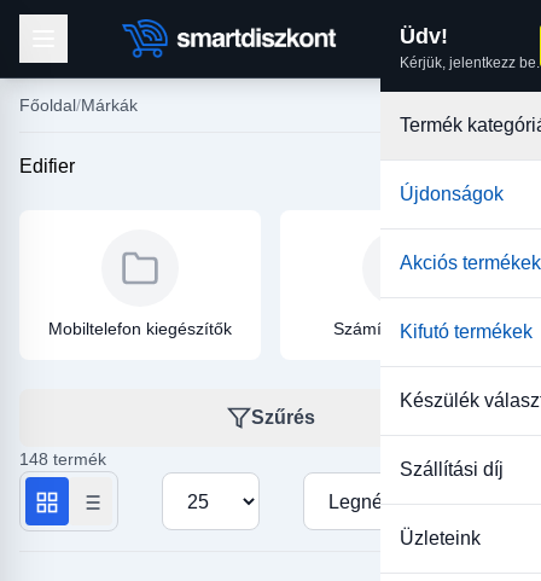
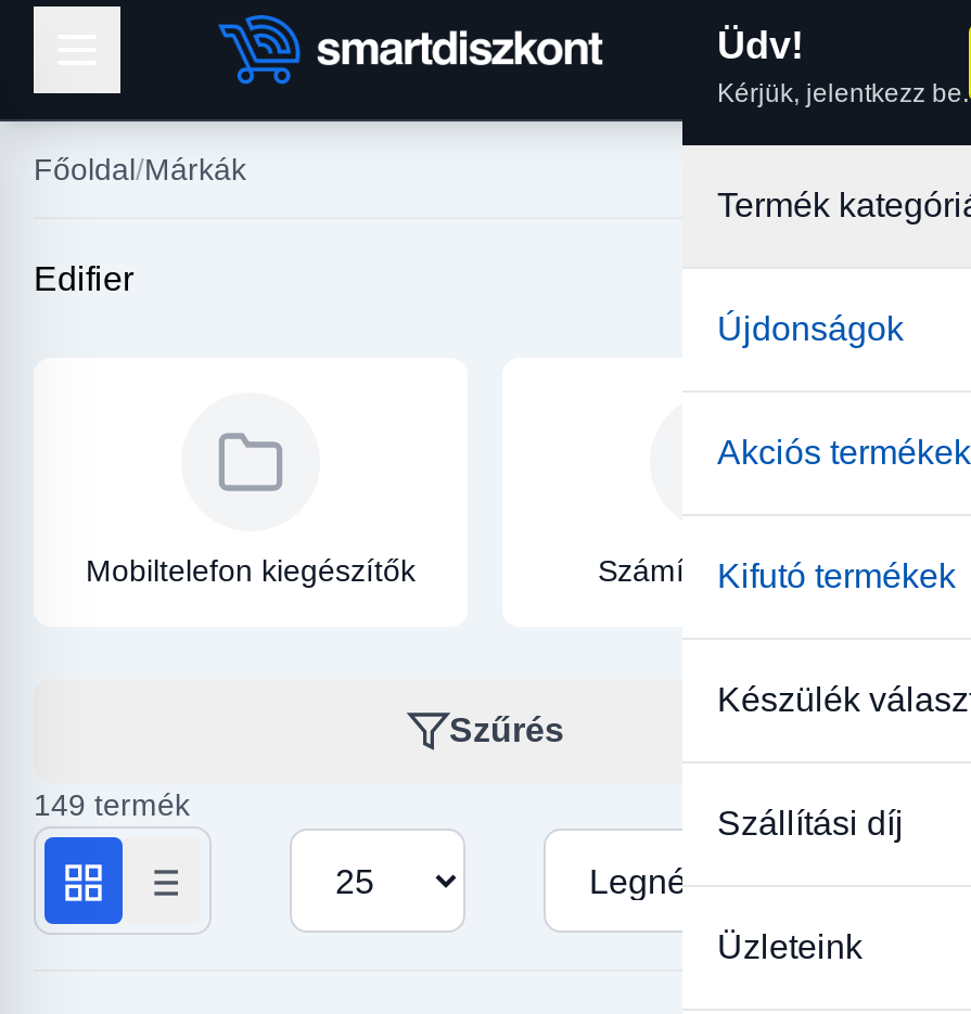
- 148 termék
+ 149 termék
